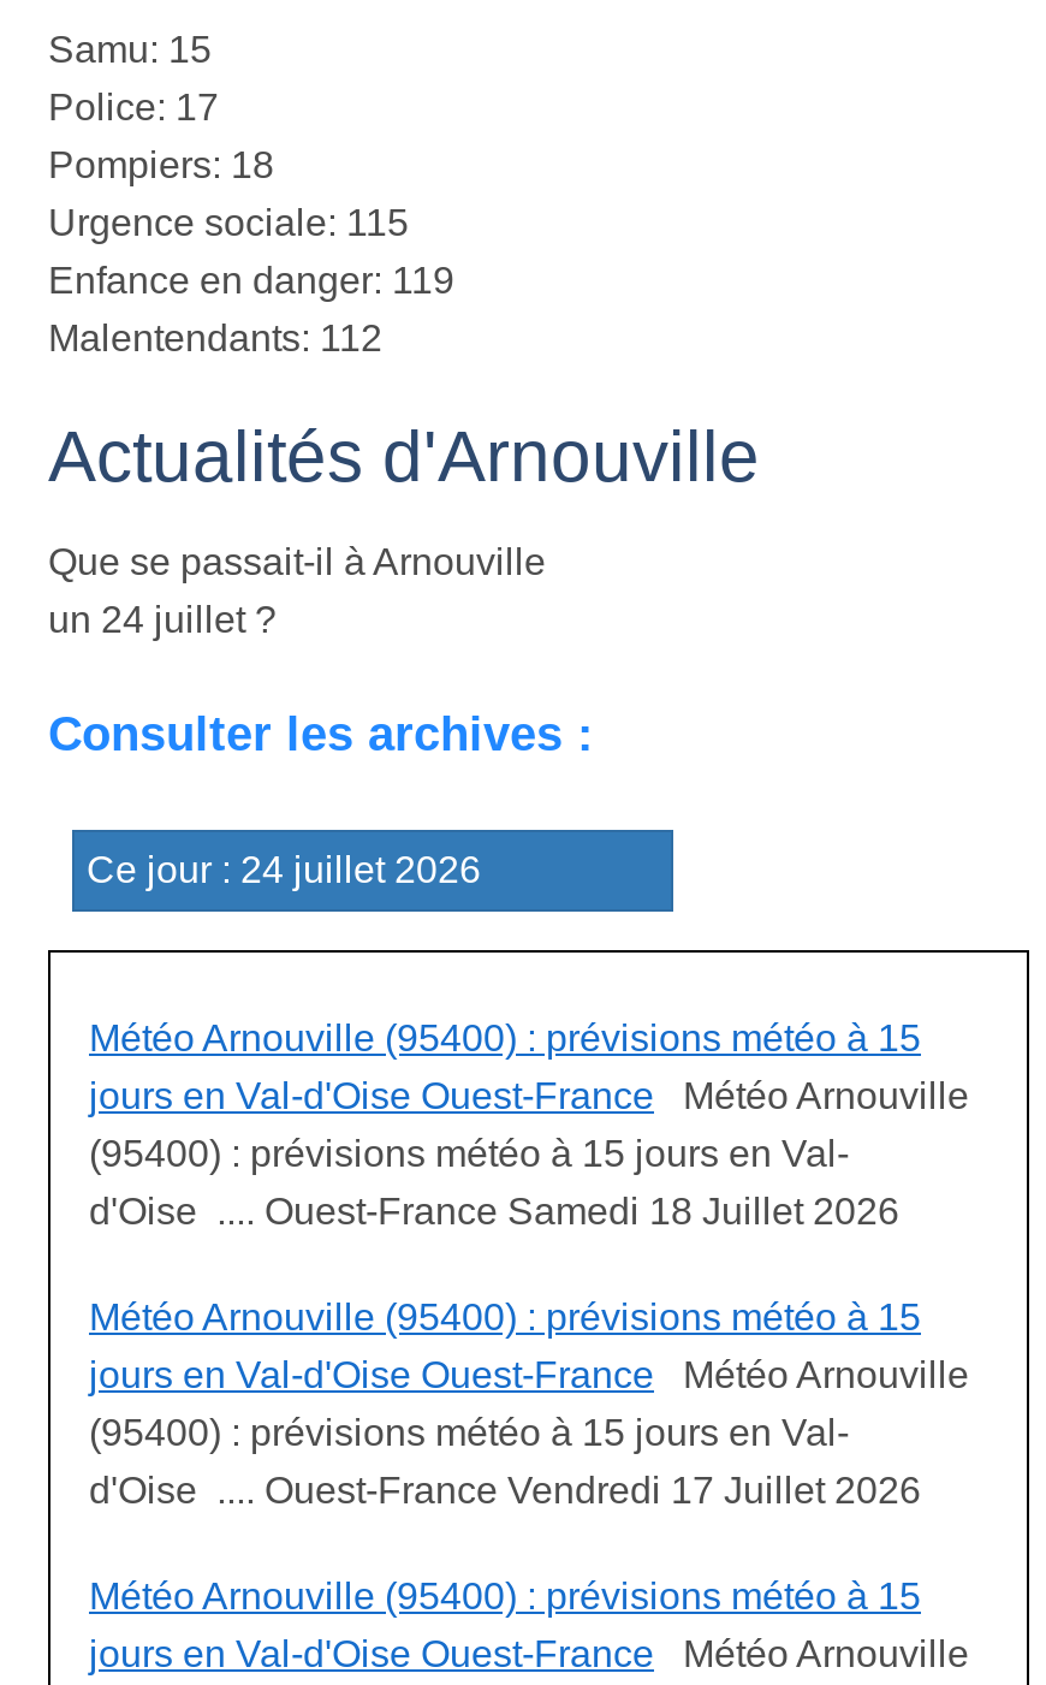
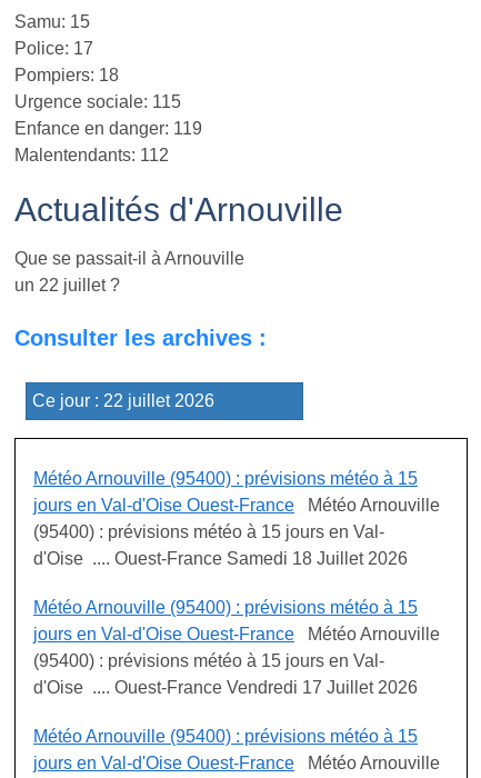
- un 24 juillet ?
+ un 22 juillet ?
